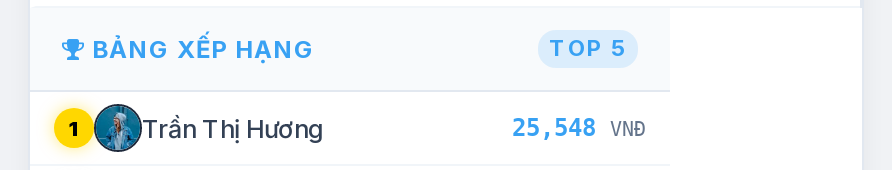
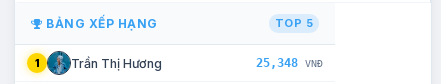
- 25,548 VNĐ
+ 25,348 VNĐ
